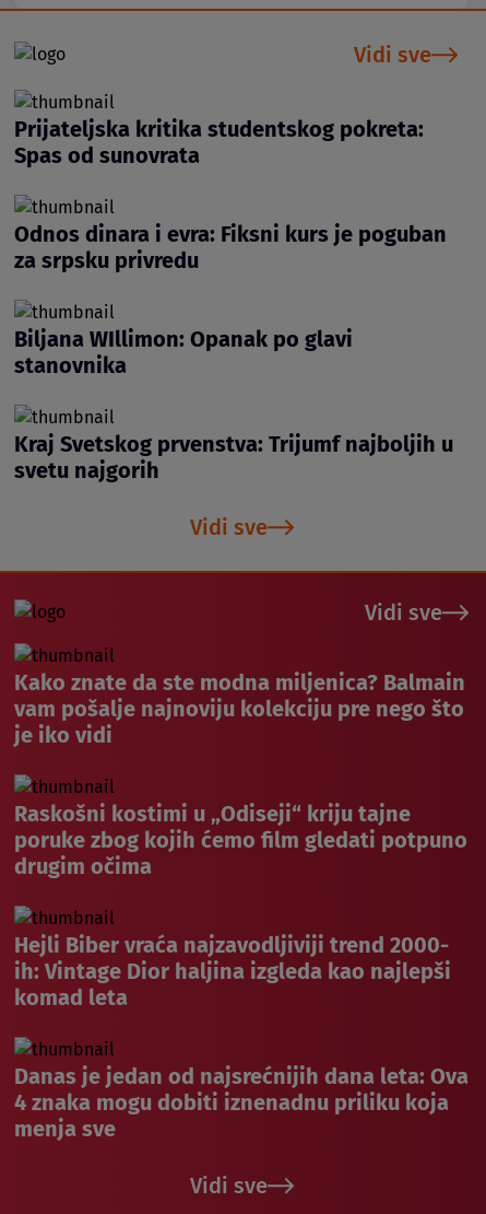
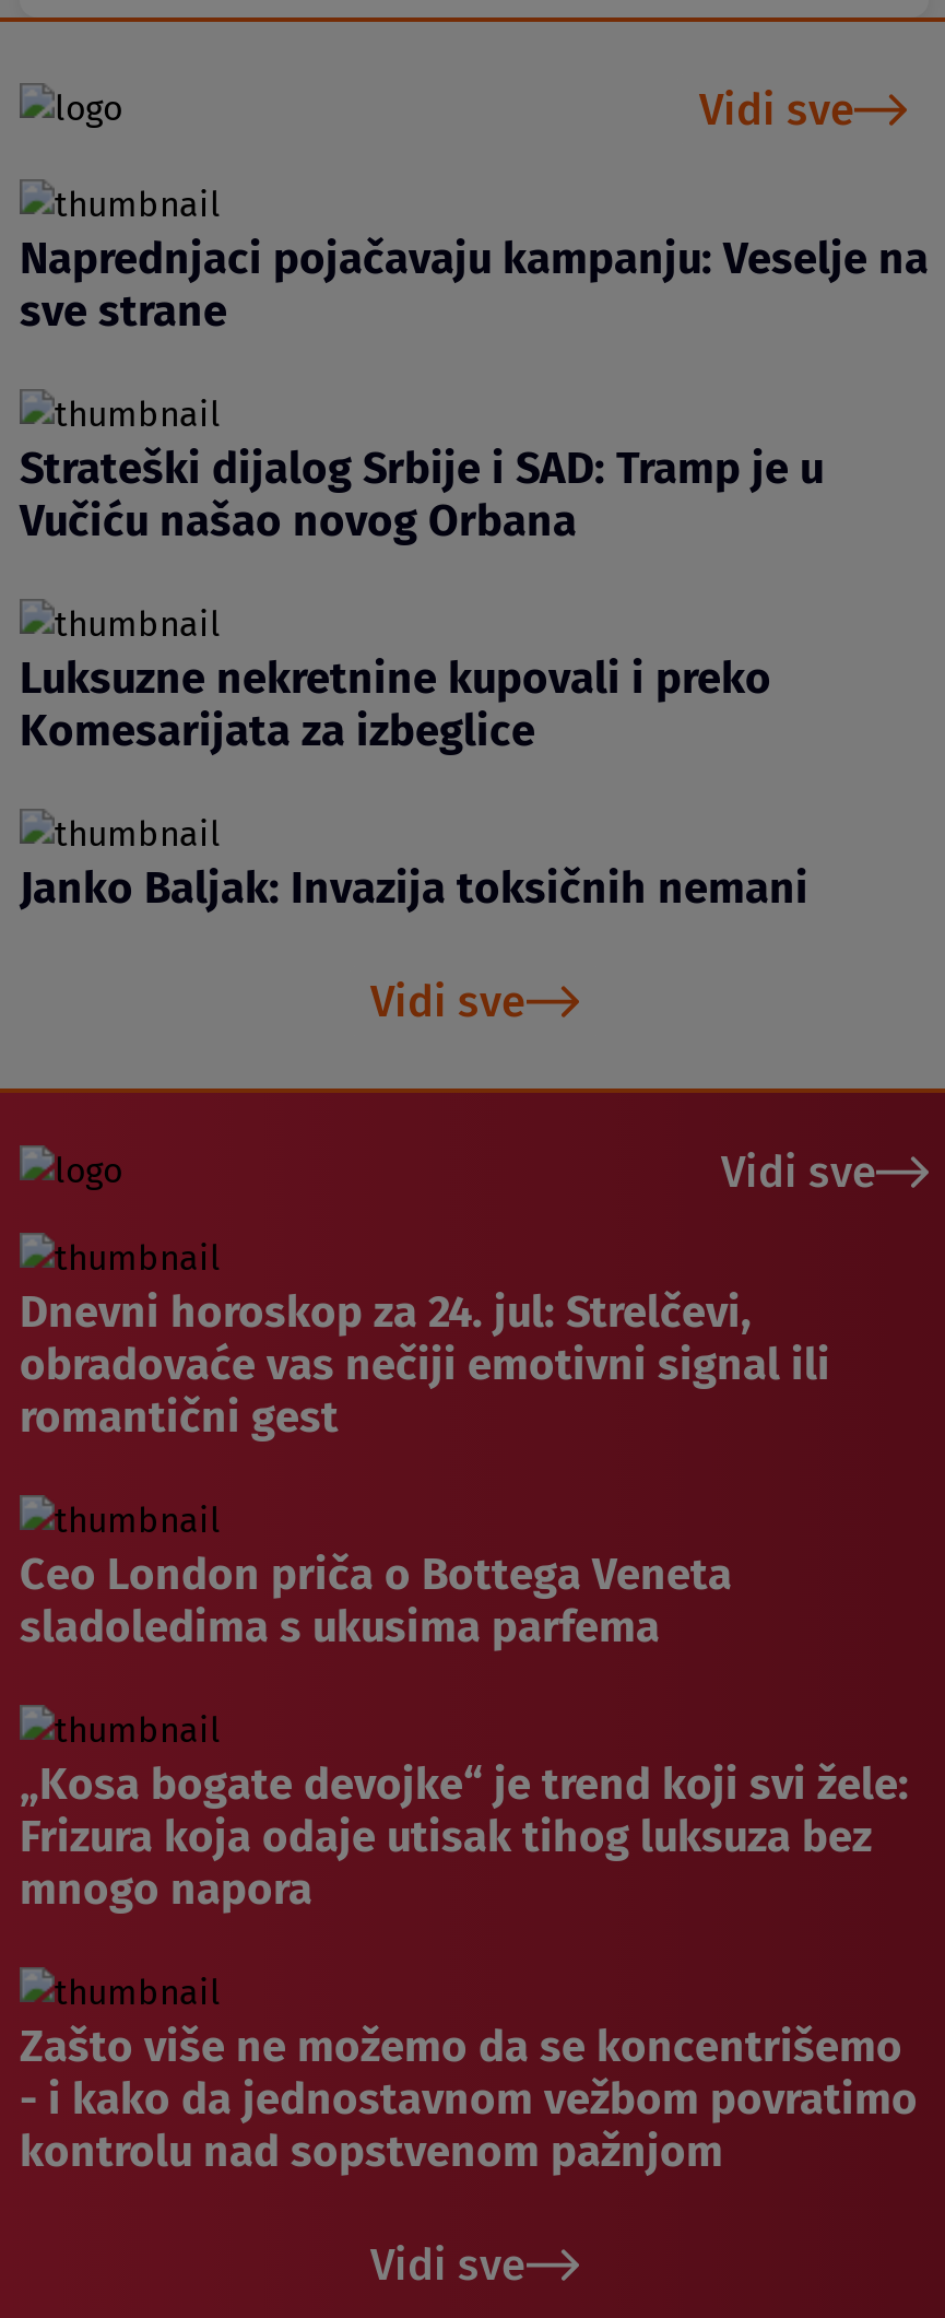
- Prijateljska kritika studentskog pokreta:
- Spas od sunovrata
+ Naprednjaci pojačavaju kampanju: Veselje na
+ sve strane

- Odnos dinara i evra: Fiksni kurs je poguban
- za srpsku privredu
+ Strateški dijalog Srbije i SAD: Tramp je u
+ Vučiću našao novog Orbana

- Biljana WIllimon: Opanak po glavi
- stanovnika
+ Luksuzne nekretnine kupovali i preko
+ Komesarijata za izbeglice

- Kraj Svetskog prvenstva: Trijumf najboljih u
- svetu najgorih
+ Janko Baljak: Invazija toksičnih nemani

- Kako znate da ste modna miljenica? Balmain
- vam pošalje najnoviju kolekciju pre nego što
- je iko vidi
+ Dnevni horoskop za 24. jul: Strelčevi,
+ obradovaće vas nečiji emotivni signal ili
+ romantični gest

- Raskošni kostimi u „Odiseji“ kriju tajne
- poruke zbog kojih ćemo film gledati potpuno
- drugim očima
+ Ceo London priča o Bottega Veneta
+ sladoledima s ukusima parfema

- Hejli Biber vraća najzavodljiviji trend 2000-
- ih: Vintage Dior haljina izgleda kao najlepši
- komad leta
+ „Kosa bogate devojke“ je trend koji svi žele:
+ Frizura koja odaje utisak tihog luksuza bez
+ mnogo napora

- Danas je jedan od najsrećnijih dana leta: Ova
- 4 znaka mogu dobiti iznenadnu priliku koja
- menja sve
+ Zašto više ne možemo da se koncentrišemo
+ - i kako da jednostavnom vežbom povratimo
+ kontrolu nad sopstvenom pažnjom
